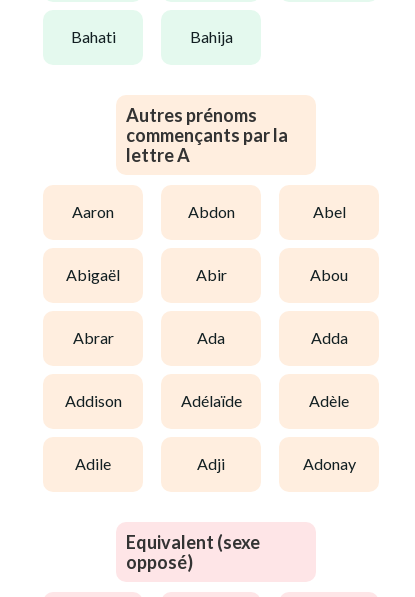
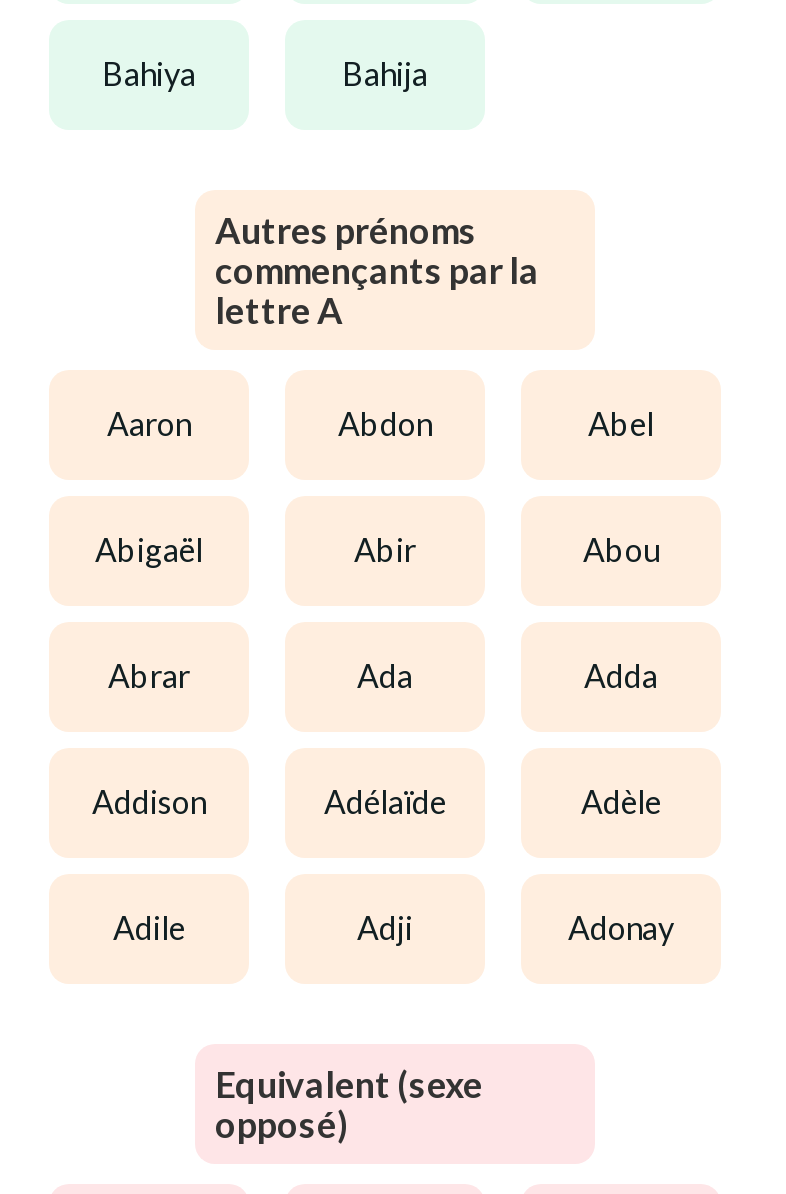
- bahati
+ bahiya
